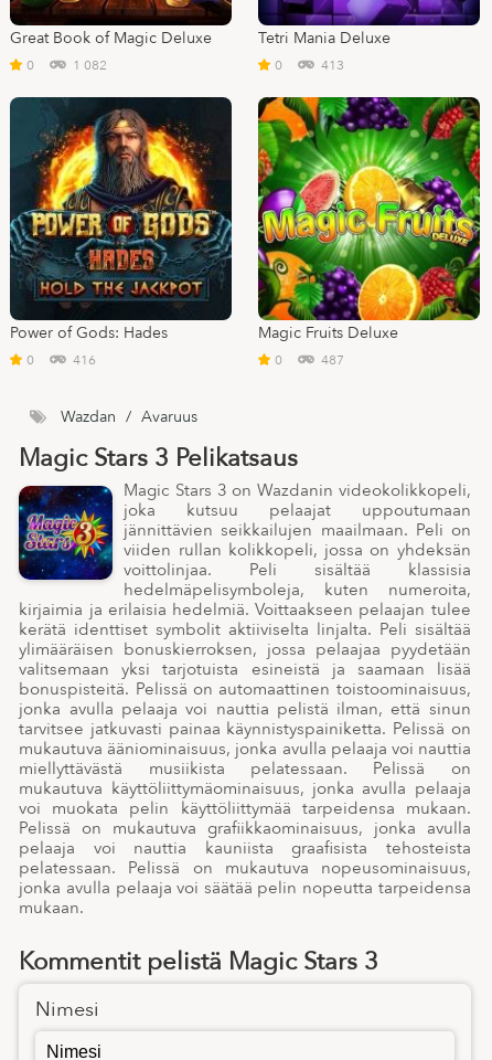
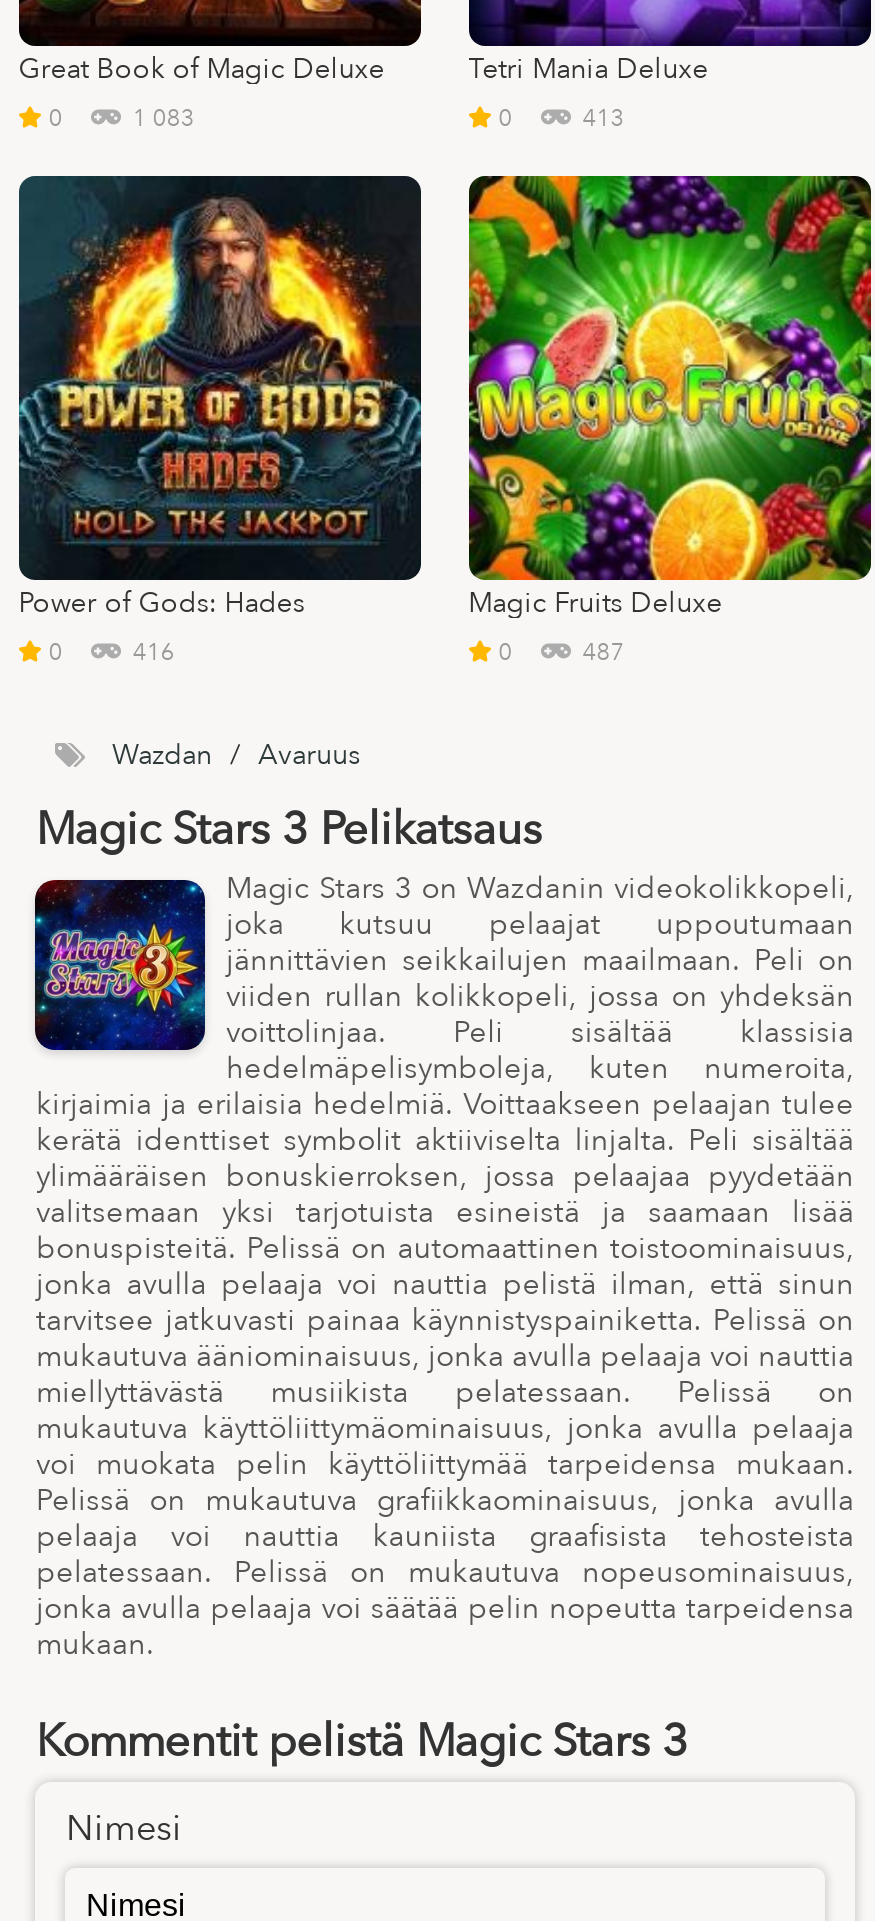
- 1 082
+ 1 083
